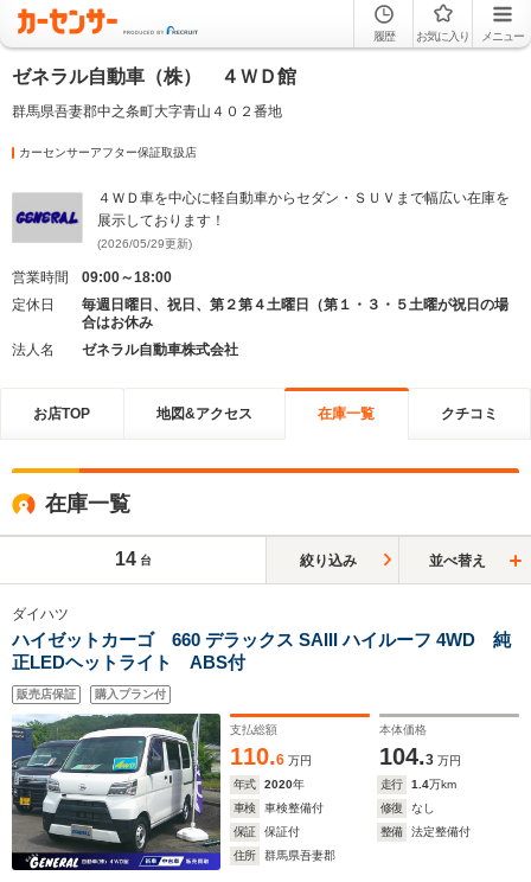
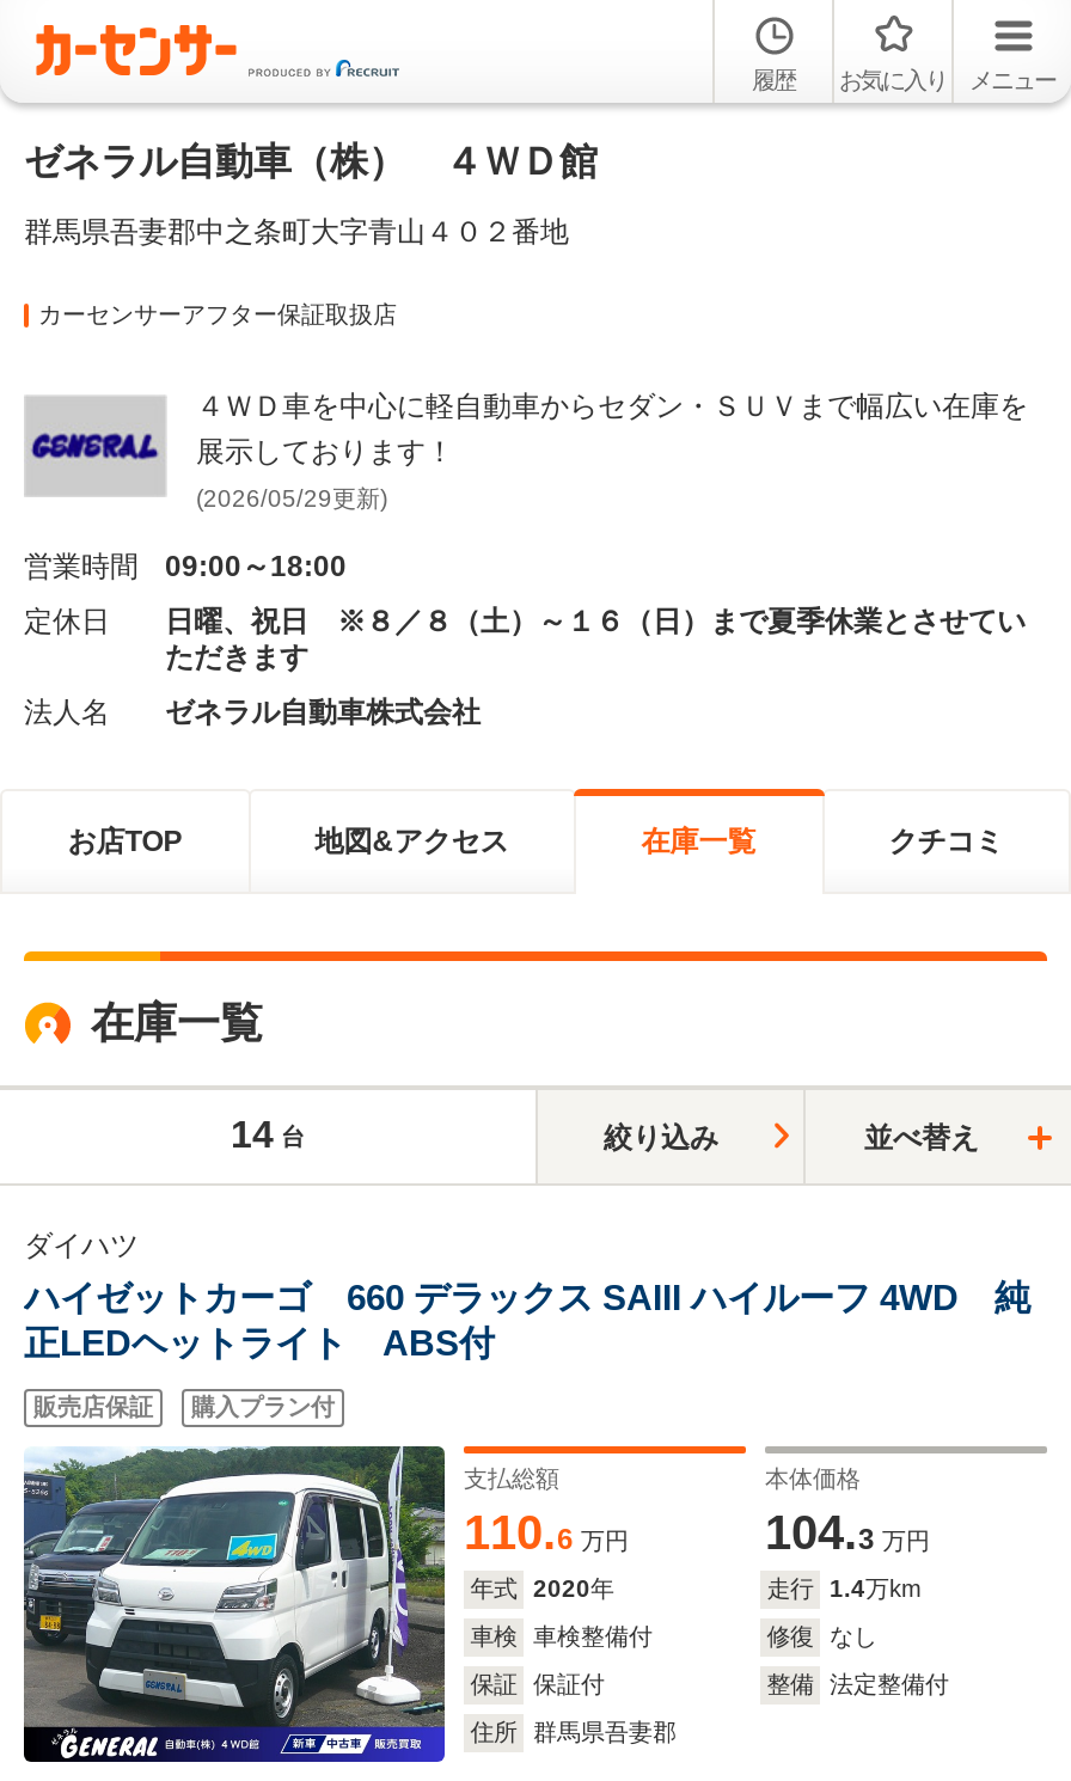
- 毎週日曜日、祝日、第２第４土曜日（第１・３・５土曜が祝日の場
- 合はお休み
+ 日曜、祝日 ※８／８（土）～１６（日）まで夏季休業とさせてい
+ ただきます
